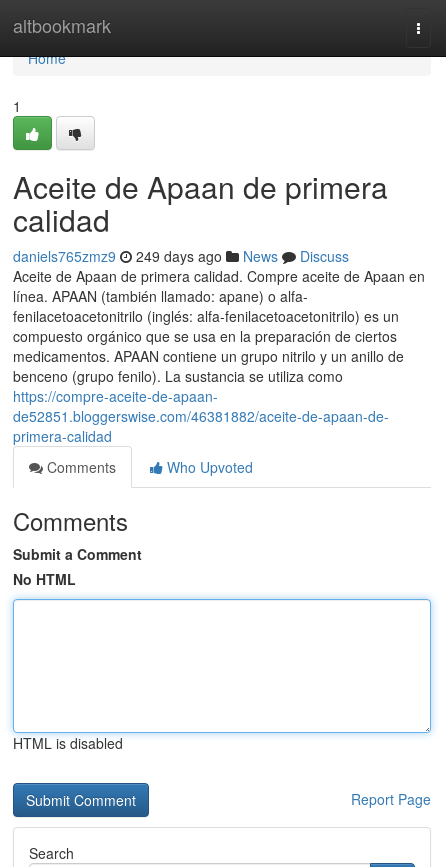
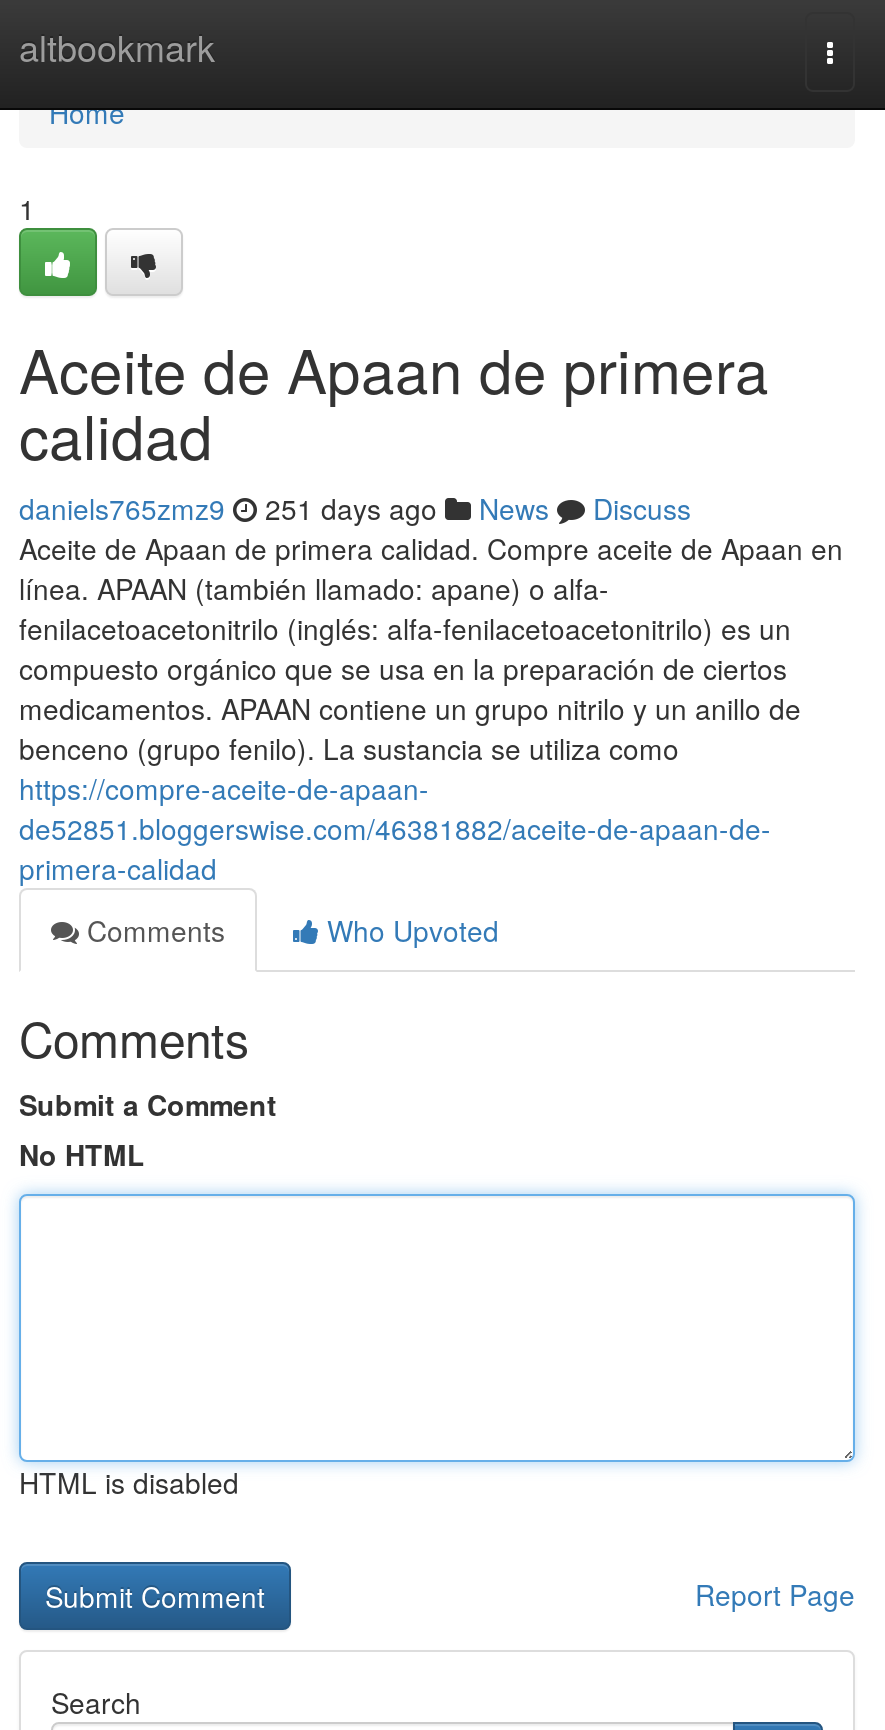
- daniels765zmz9 249 days ago News Discuss
+ daniels765zmz9 251 days ago News Discuss
